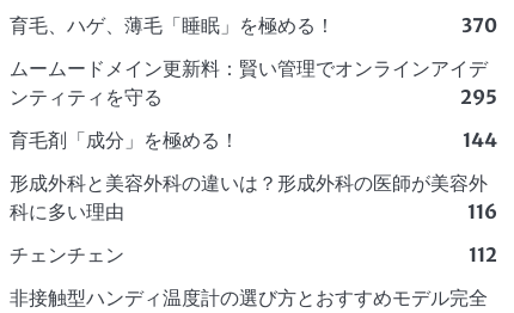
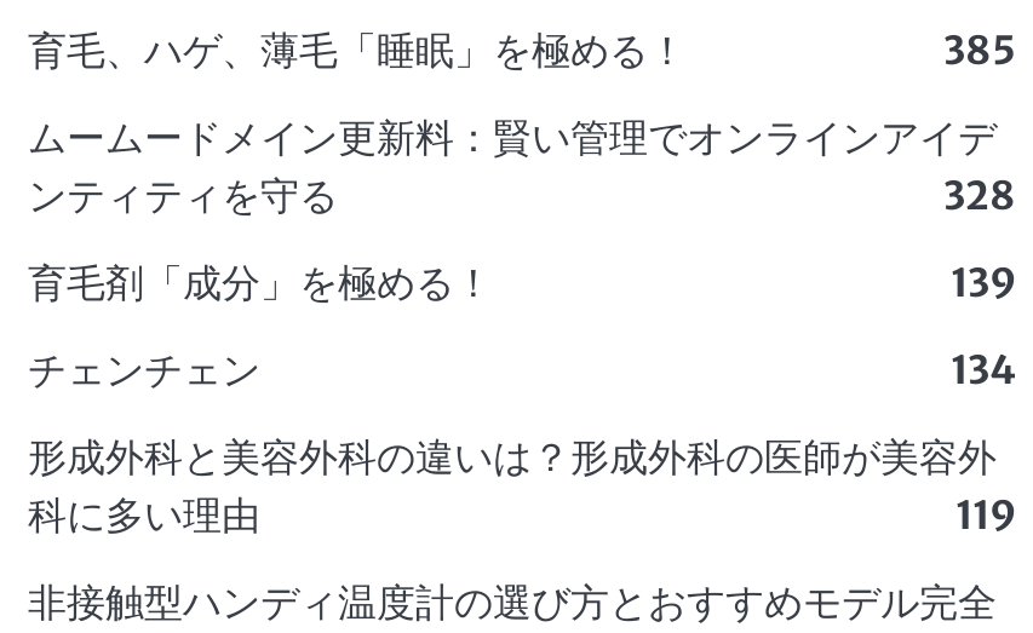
- 370
+ 385

- 295
+ 328

- 144
+ 139
+ 134

moved down: 形成外科と美容外科の違いは？形成外科の医師が美容外 | 科に多い理由

- 116
- 112
+ 119

moved up: チェンチェン
